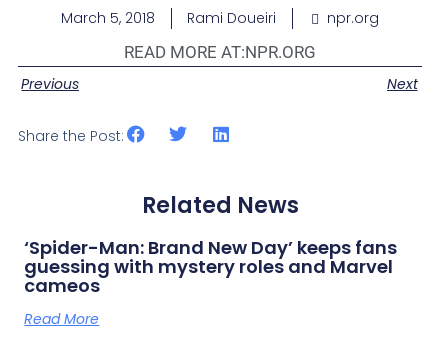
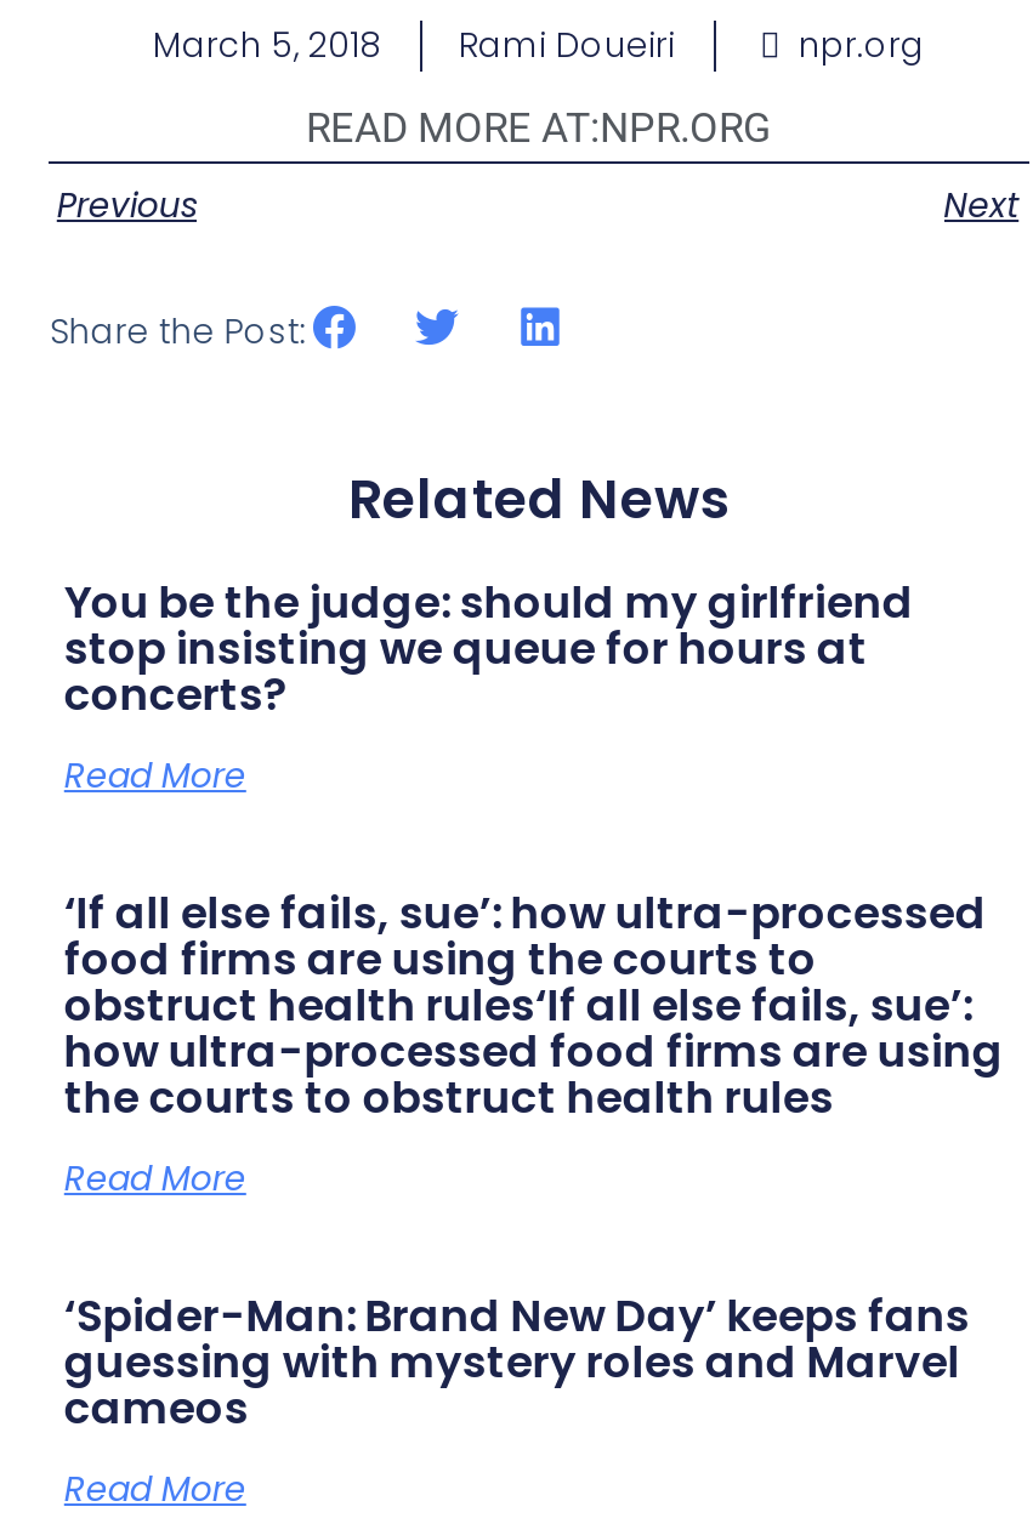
+ You be the judge: should my girlfriend
+ stop insisting we queue for hours at
+ concerts?
+ Read More
+ ‘If all else fails, sue’: how ultra-processed
+ food firms are using the courts to
+ obstruct health rules‘If all else fails, sue’:
+ how ultra-processed food firms are using
+ the courts to obstruct health rules
+ Read More
